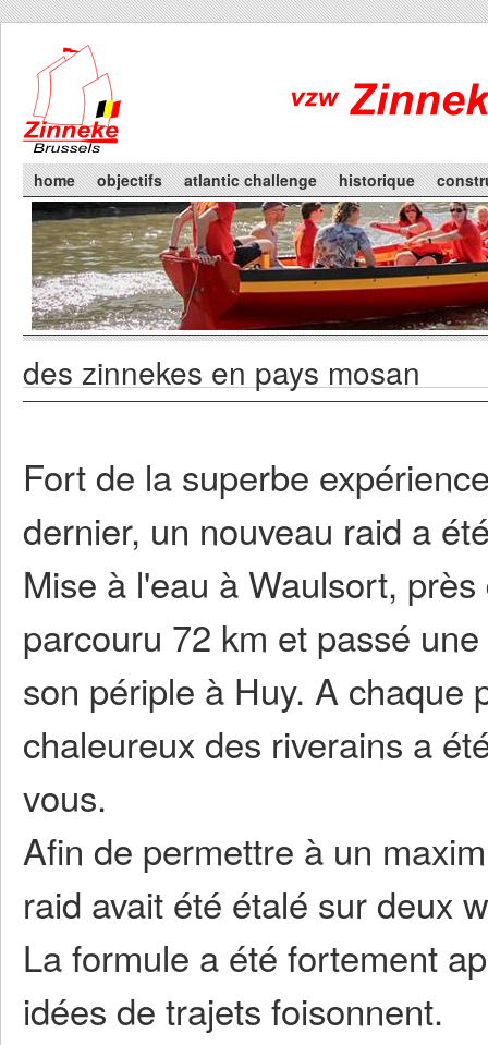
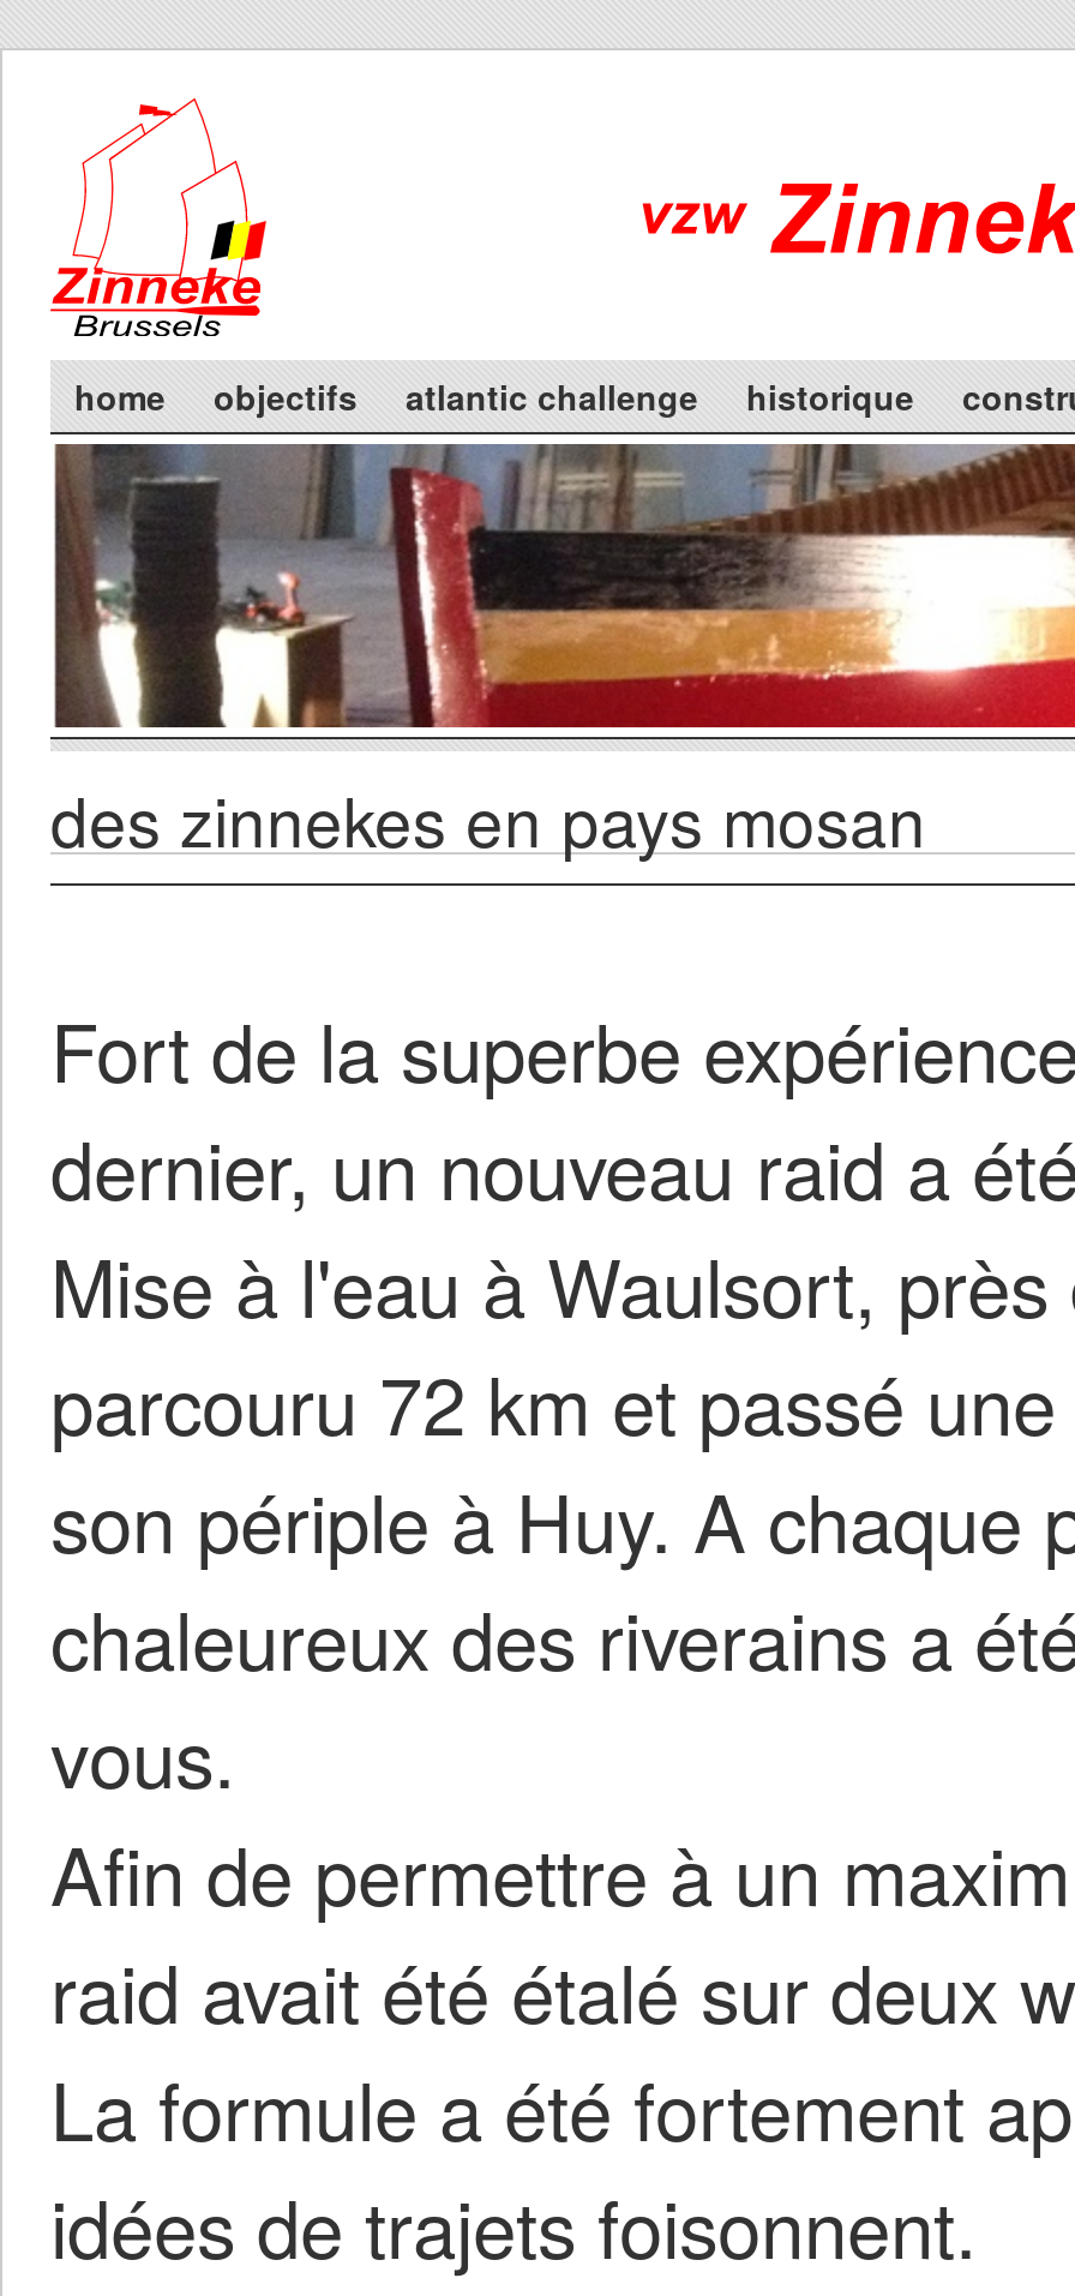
- [image]
+ [image]
